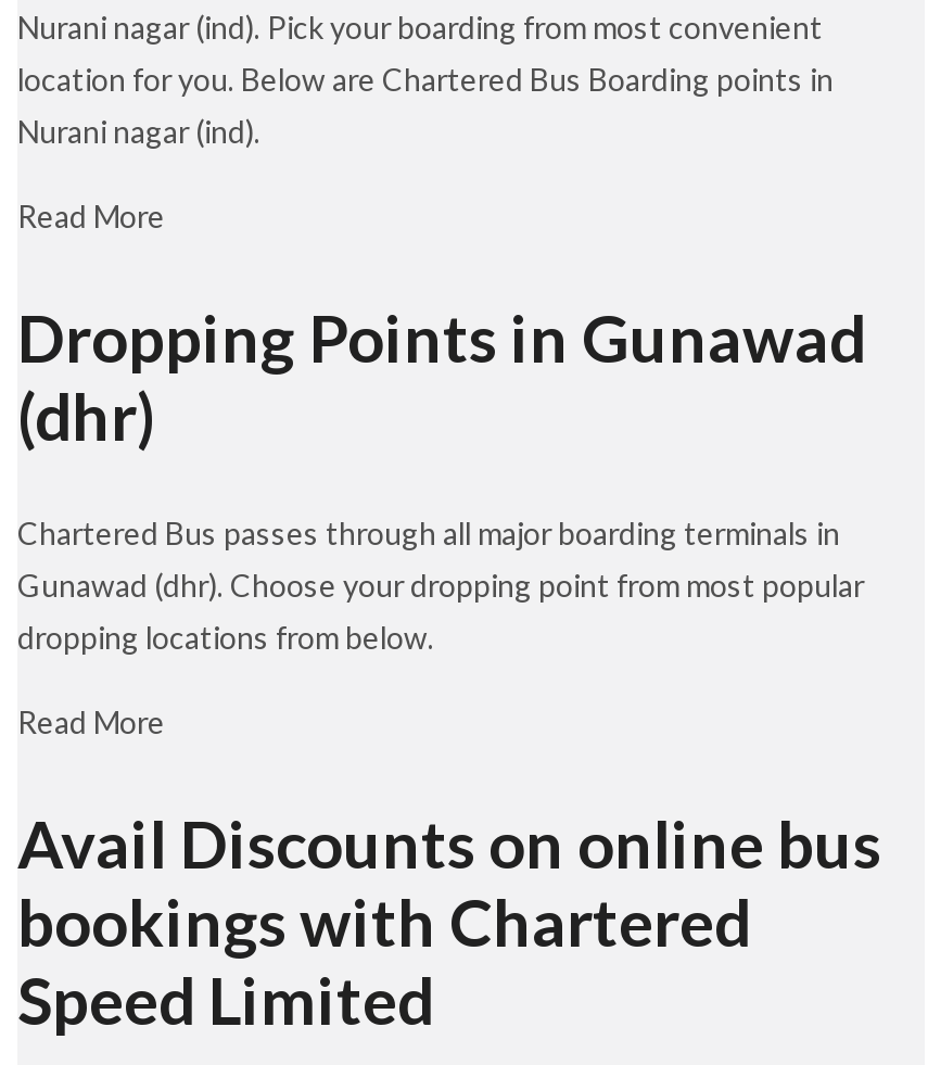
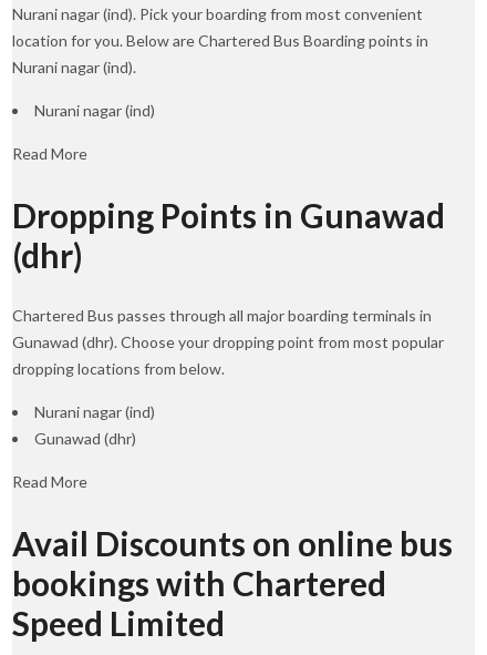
+ Nurani nagar (ind)

+ Nurani nagar (ind)
+ Gunawad (dhr)
